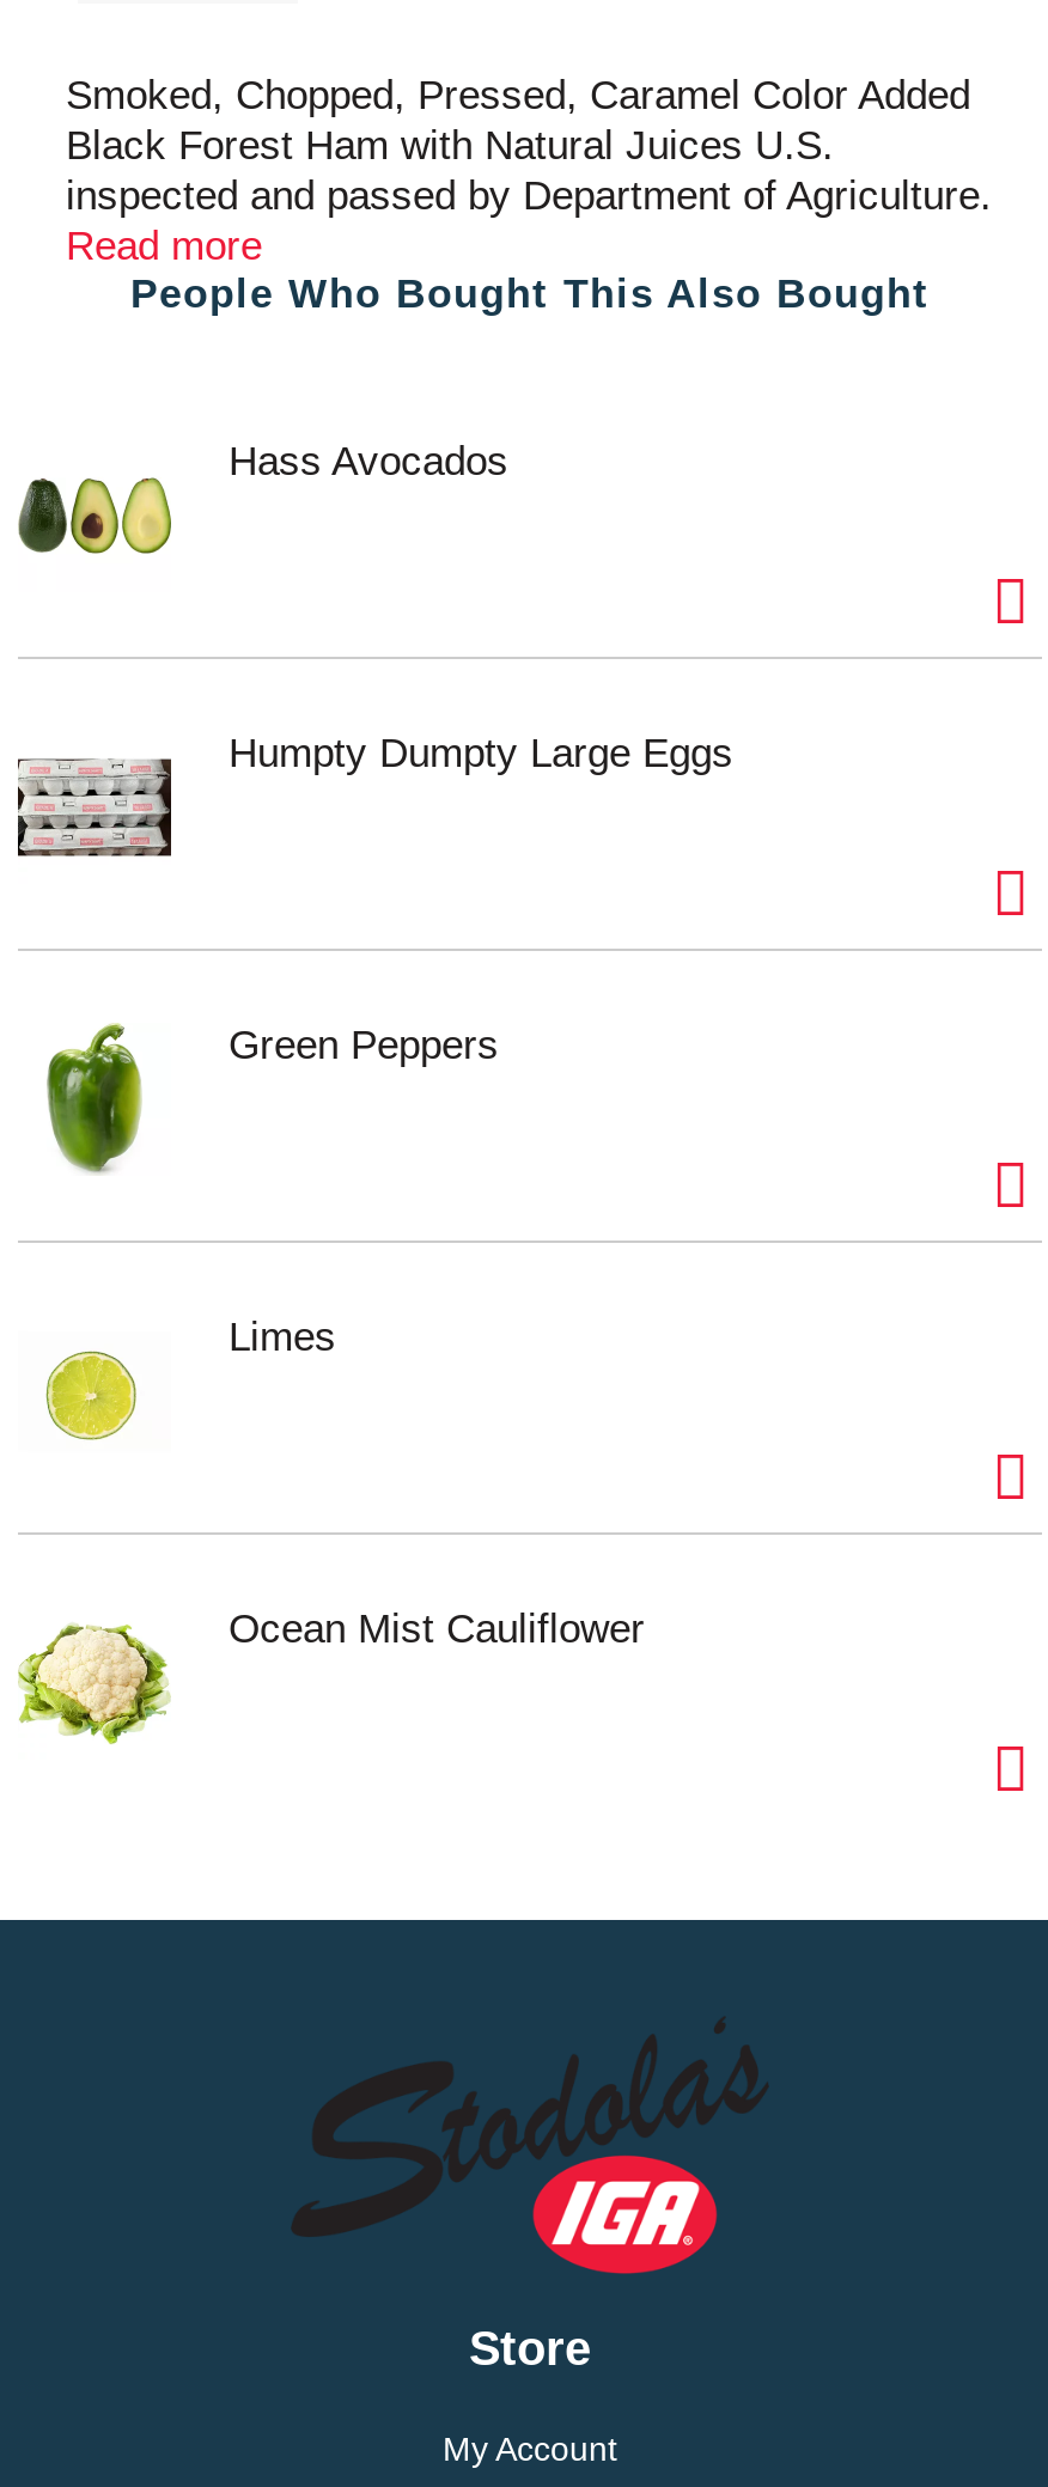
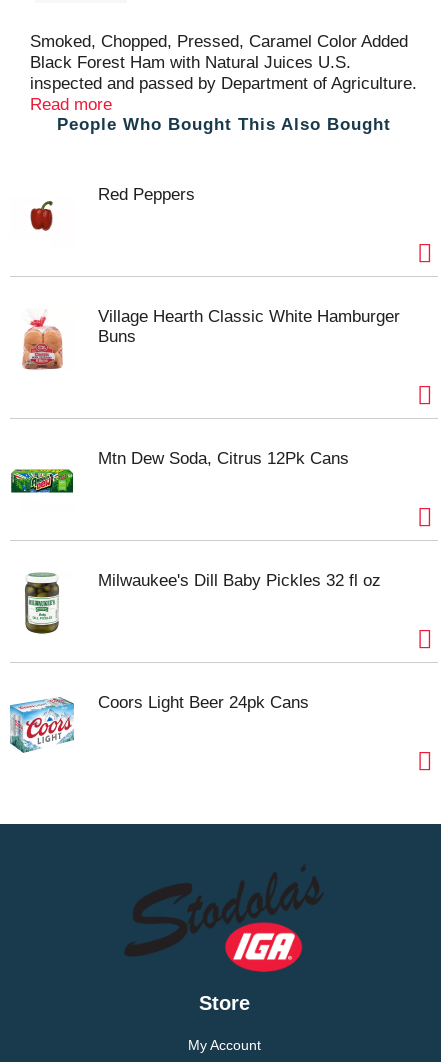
- [image]
- Hass Avocados
+ [image]
+ Red Peppers

- [image]
- Humpty Dumpty Large Eggs
+ [image]
+ Village Hearth Classic White Hamburger
+ Buns

- [image]
- Green Peppers
+ [image]
+ Mtn Dew Soda, Citrus 12Pk Cans

- [image]
- Limes
+ [image]
+ Milwaukee's Dill Baby Pickles 32 fl oz

- [image]
- Ocean Mist Cauliflower
+ [image]
+ Coors Light Beer 24pk Cans
